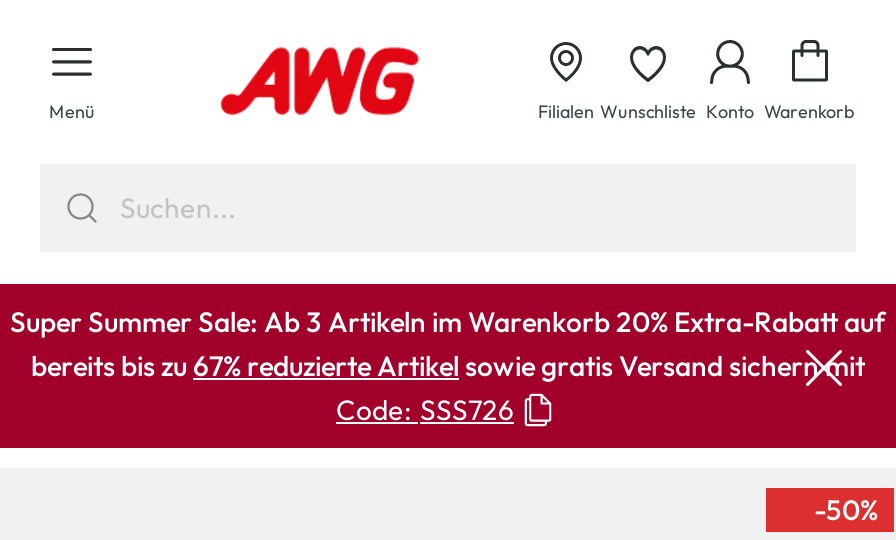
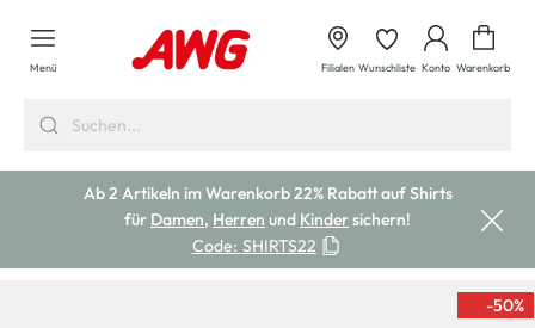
- Super Summer Sale: Ab 3 Artikeln im Warenkorb 20% Extra-Rabatt auf
- bereits bis zu 67% reduzierte Artikel sowie gratis Versand sichern mit
- Code: SSS726
+ Ab 2 Artikeln im Warenkorb 22% Rabatt auf Shirts
+ für Damen, Herren und Kinder sichern!
+ Code: SHIRTS22
